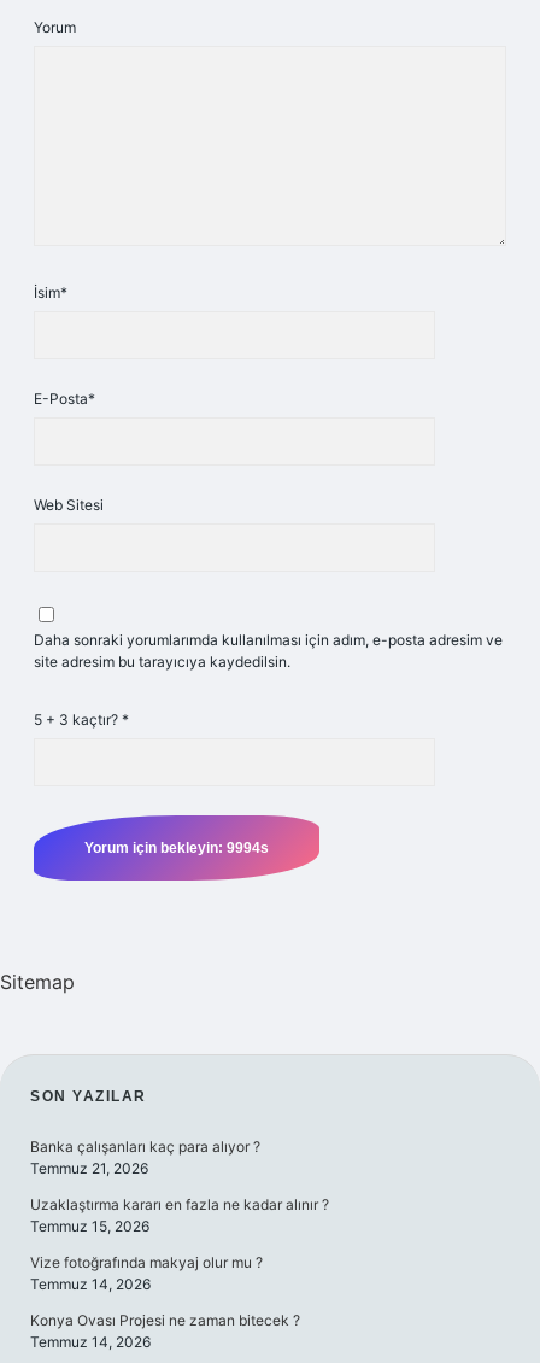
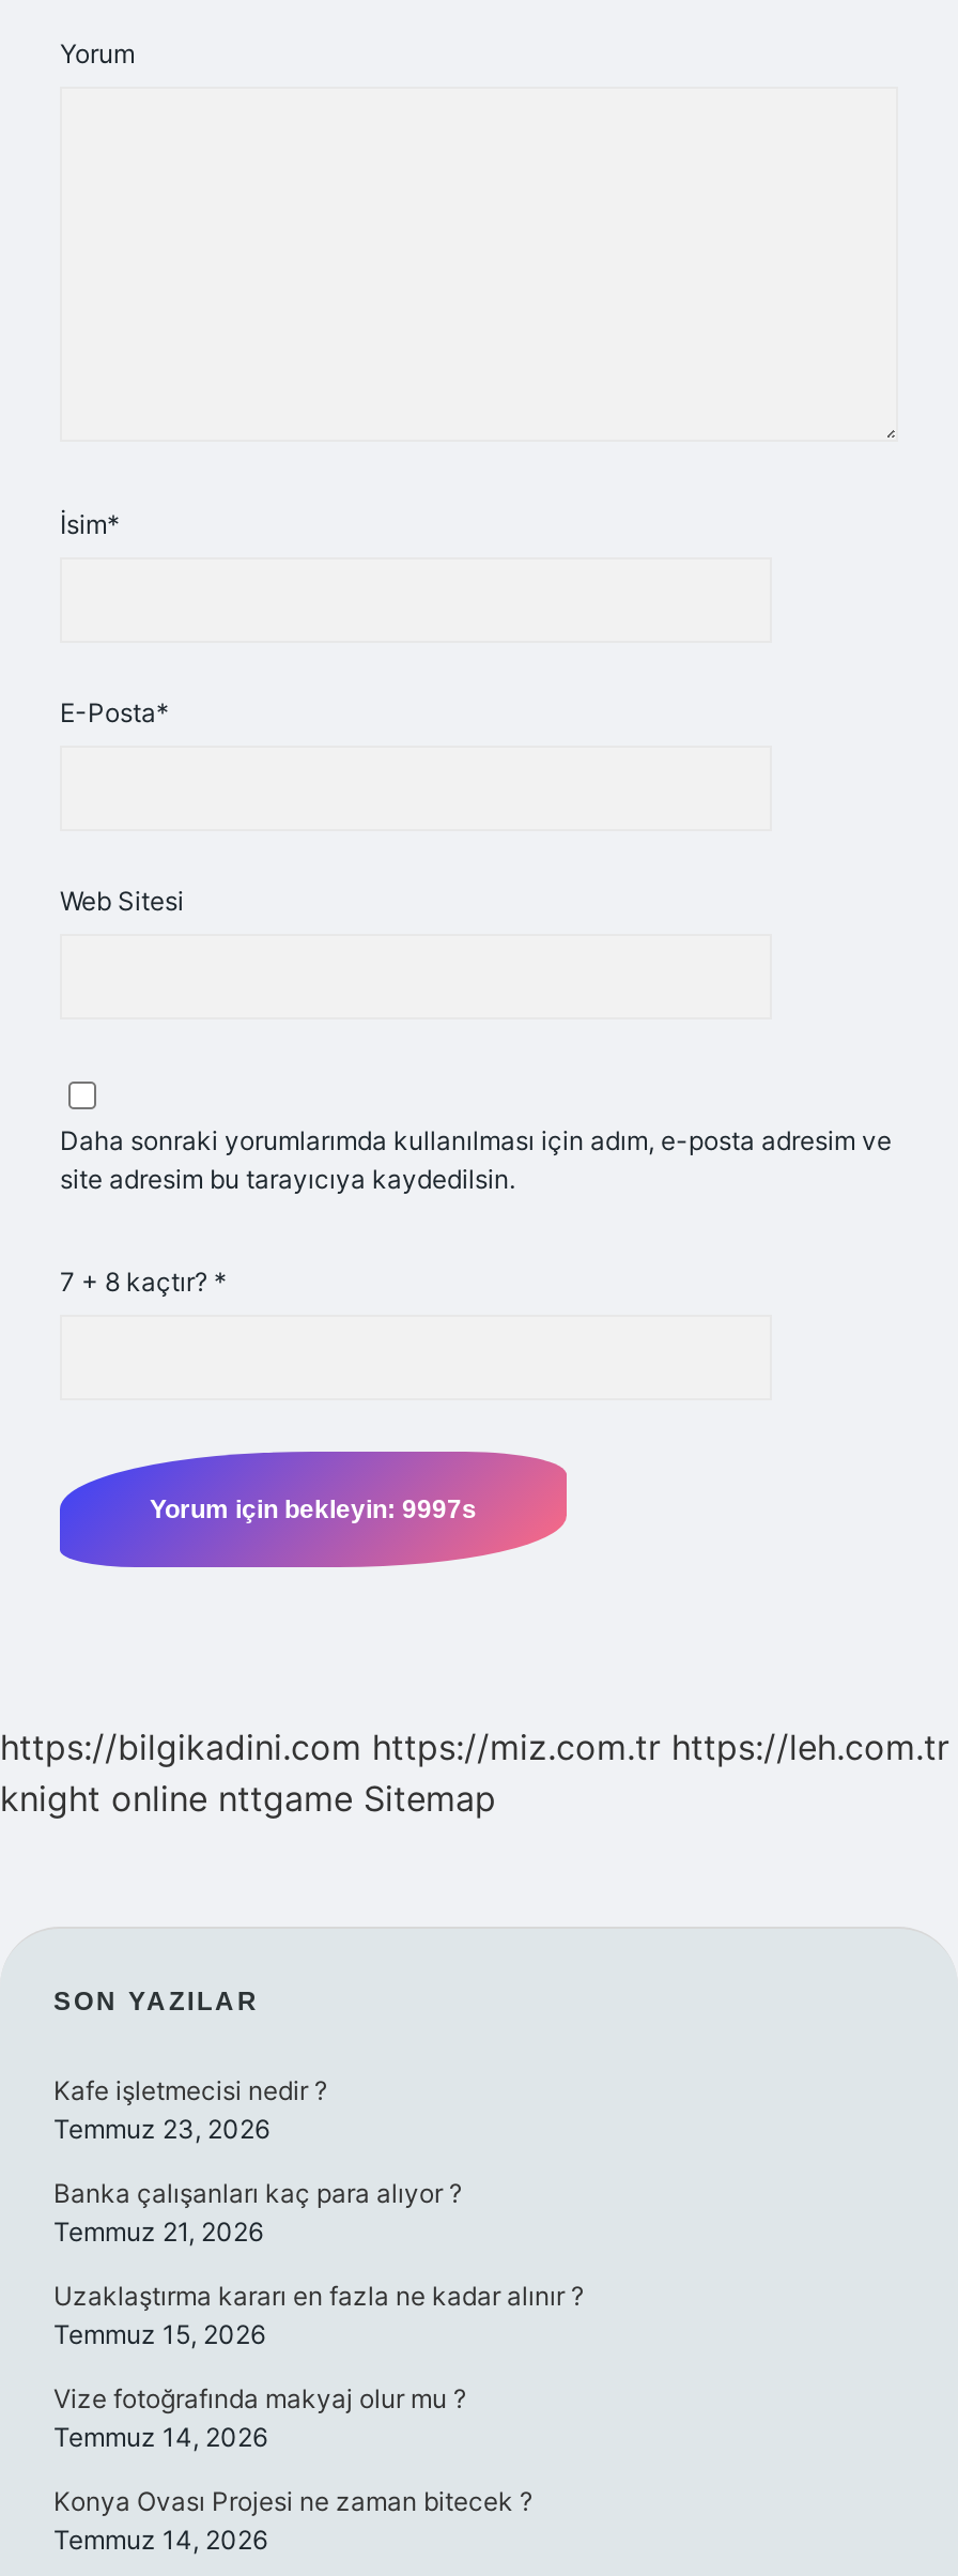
- 5 + 3 kaçtır? *
+ 7 + 8 kaçtır? *

- Sitemap
+ https://bilgikadini.com https://miz.com.tr https://leh.com.tr
+ knight online nttgame Sitemap

+ Kafe işletmecisi nedir ?
+ Temmuz 23, 2026
